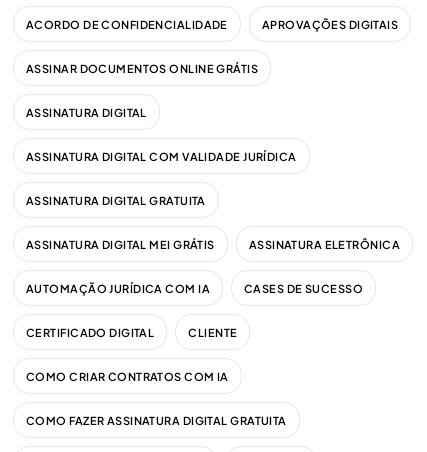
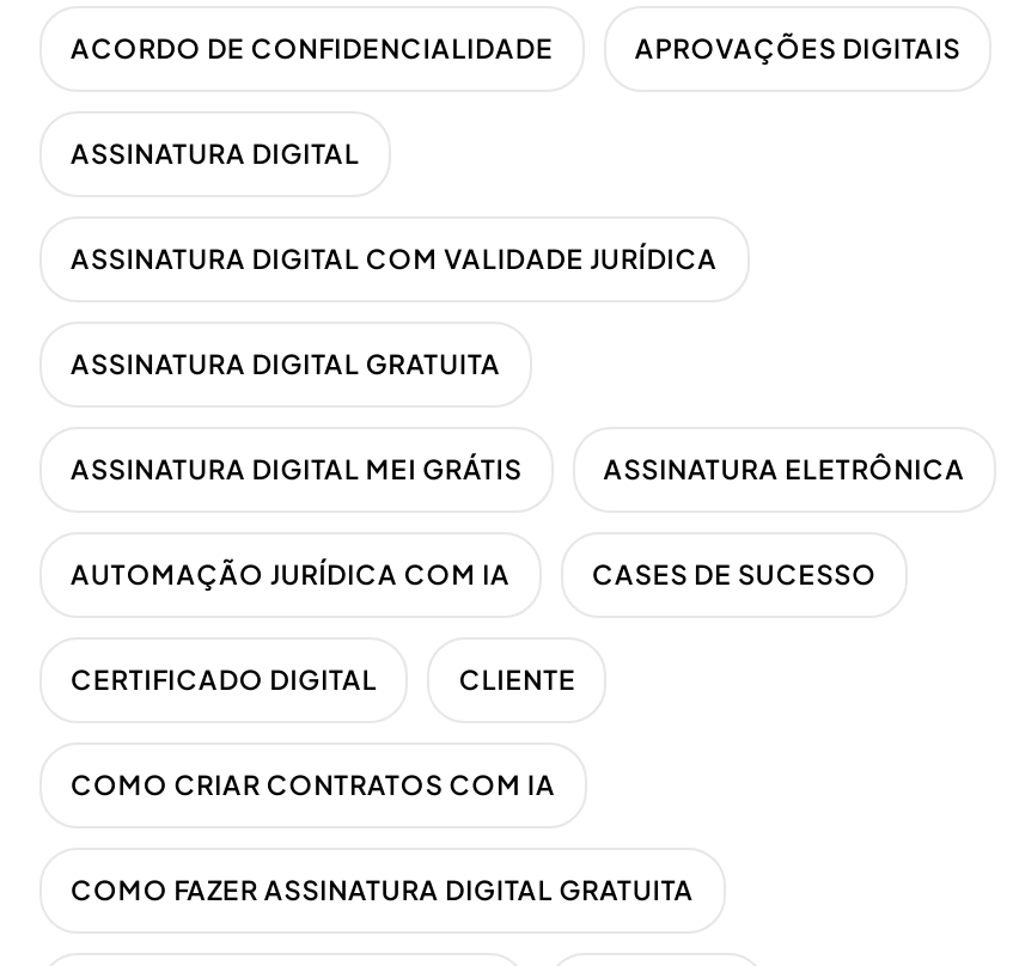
- ASSINAR DOCUMENTOS ONLINE GRÁTIS
